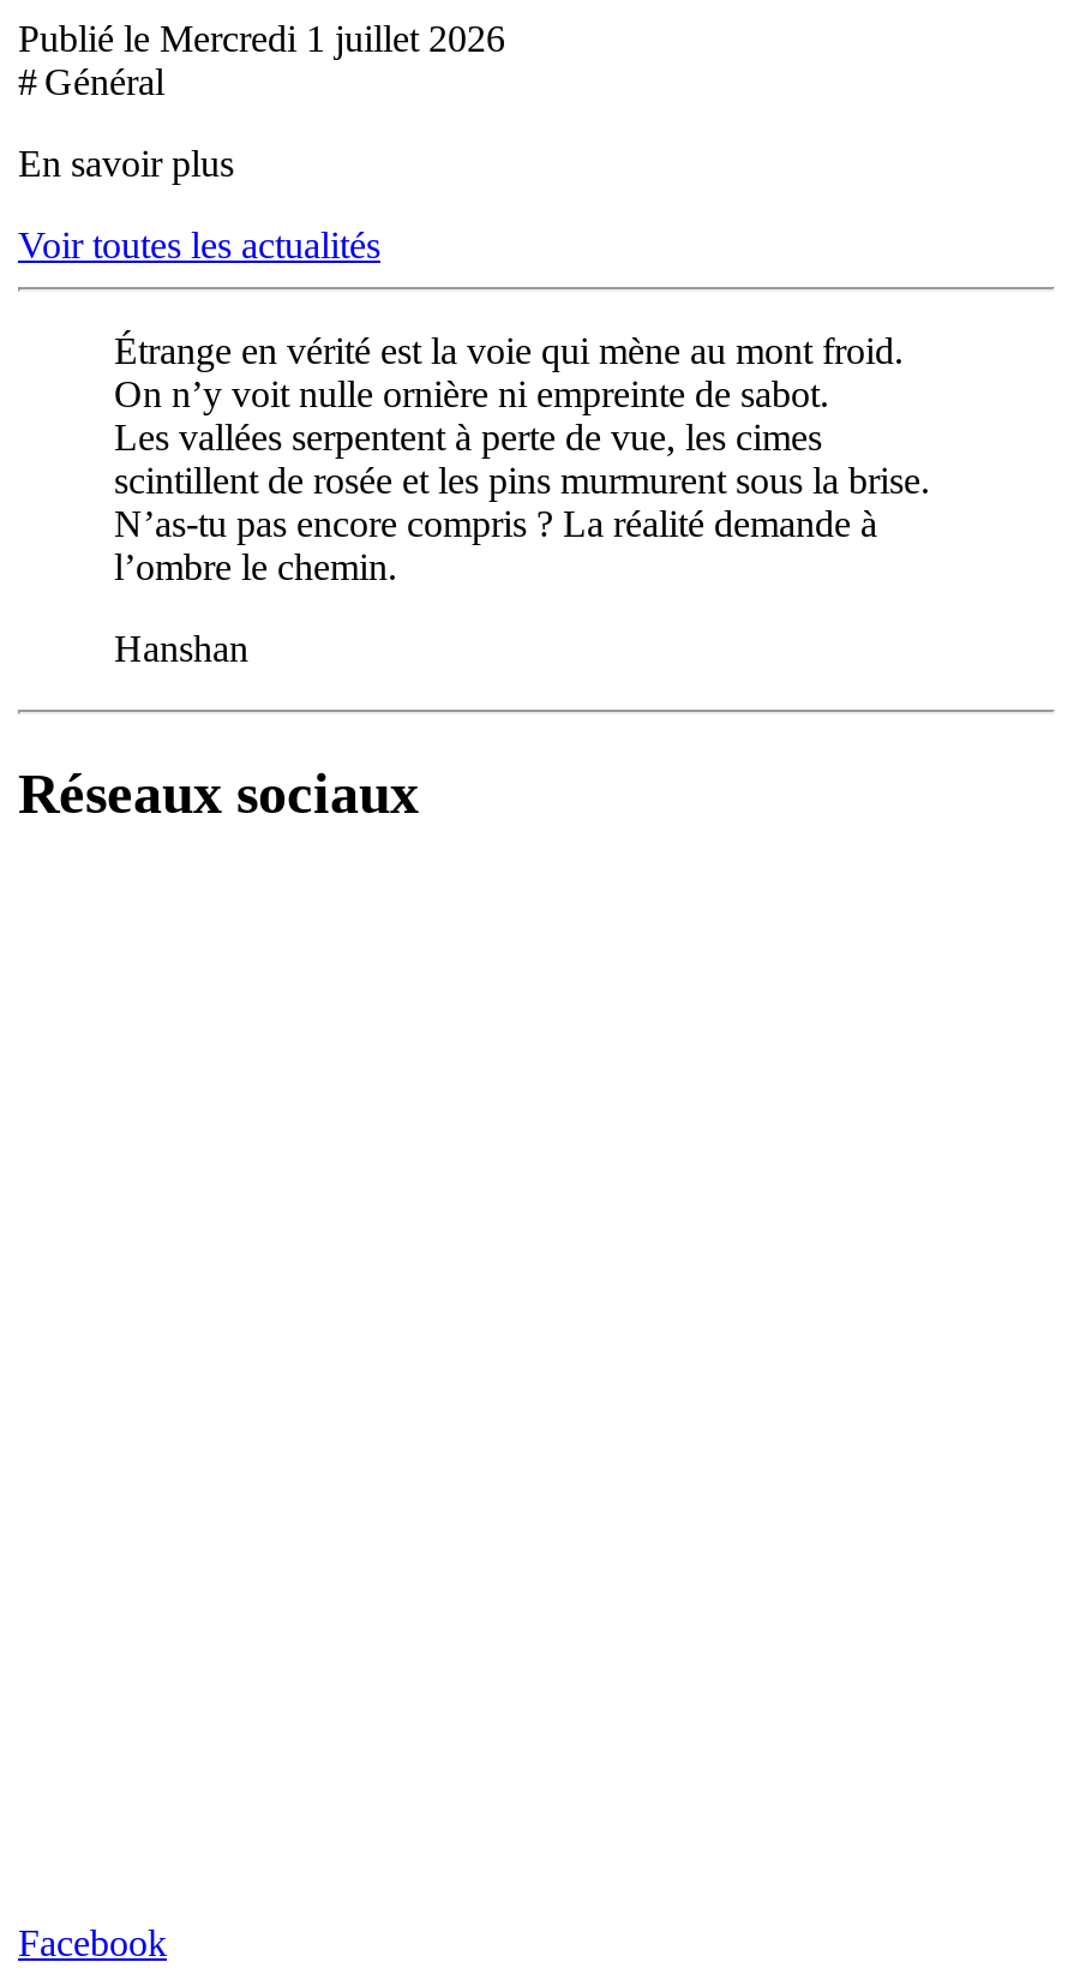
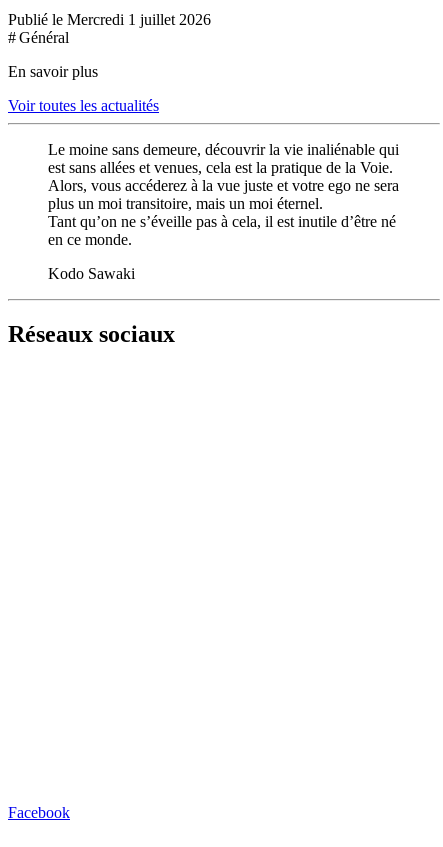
- Étrange en vérité est la voie qui mène au mont froid.
- On n’y voit nulle ornière ni empreinte de sabot.
- Les vallées serpentent à perte de vue, les cimes
- scintillent de rosée et les pins murmurent sous la brise.
- N’as-tu pas encore compris ? La réalité demande à
- l’ombre le chemin.
+ Le moine sans demeure, découvrir la vie inaliénable qui
+ est sans allées et venues, cela est la pratique de la Voie.
+ Alors, vous accéderez à la vue juste et votre ego ne sera
+ plus un moi transitoire, mais un moi éternel.
+ Tant qu’on ne s’éveille pas à cela, il est inutile d’être né
+ en ce monde.

- Hanshan
+ Kodo Sawaki
